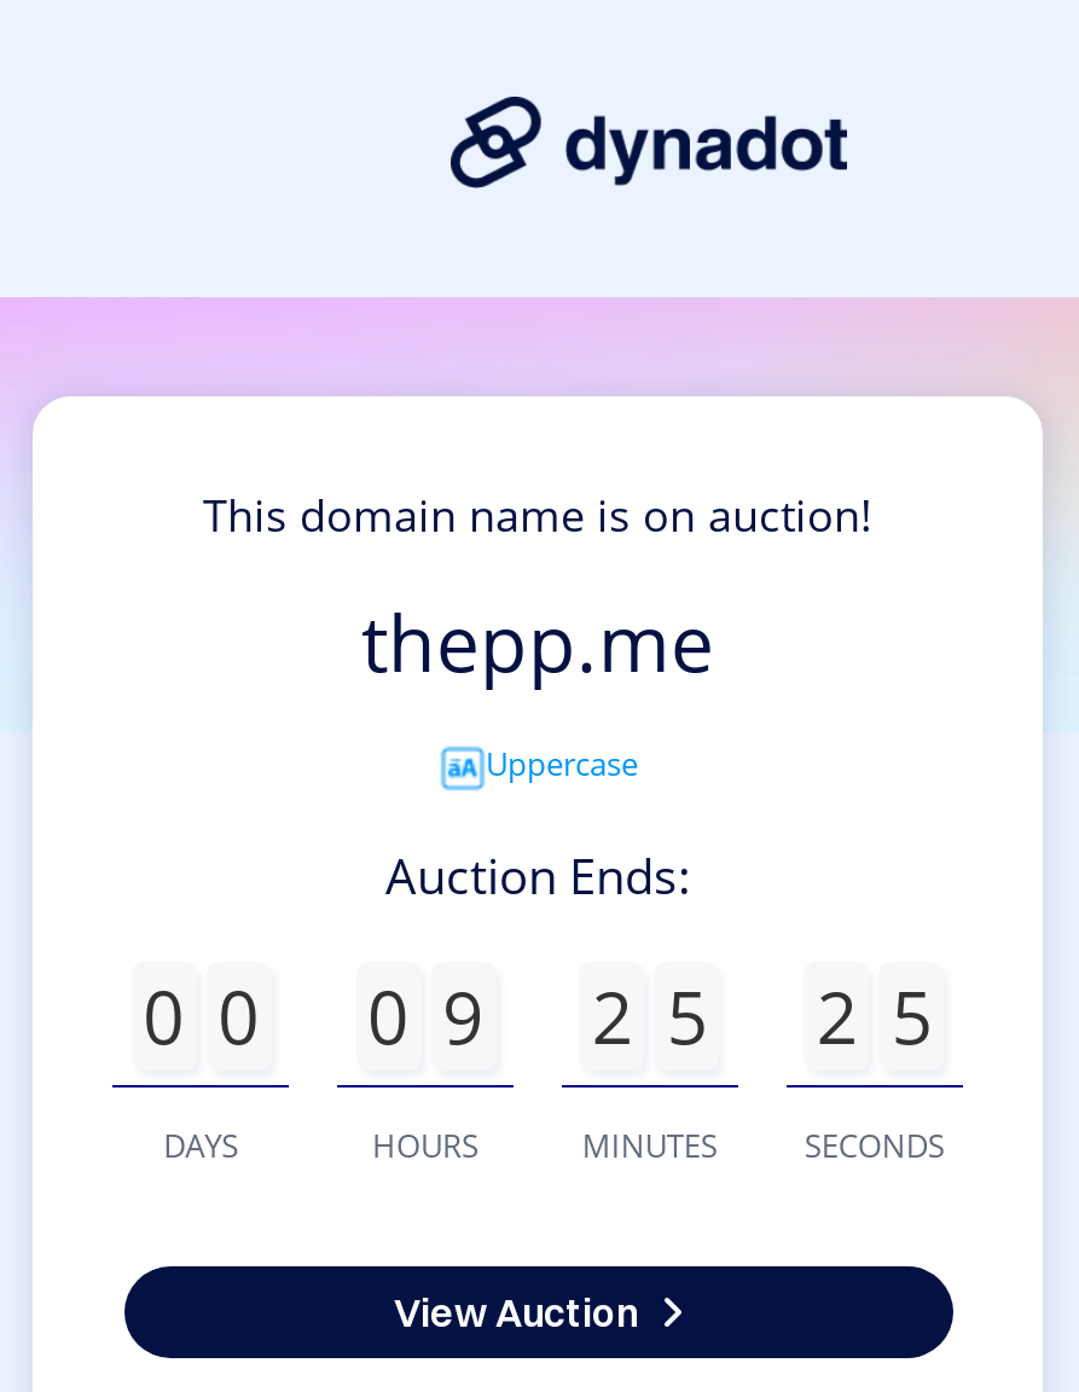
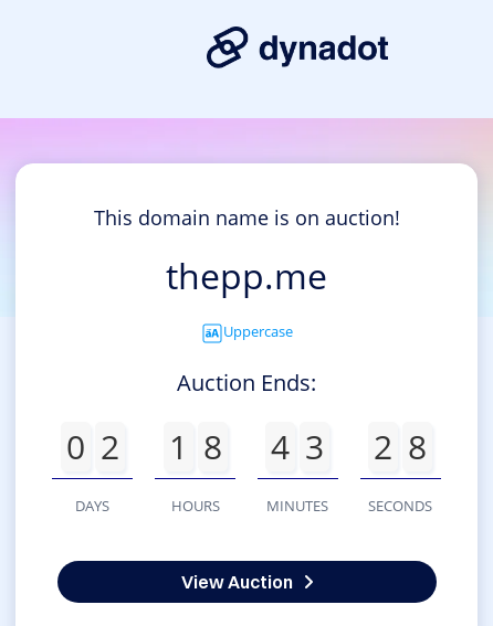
- 0 0
+ 0 2

- 0 9
+ 1 8

- 2 5
+ 4 3

- 2 5
+ 2 8
